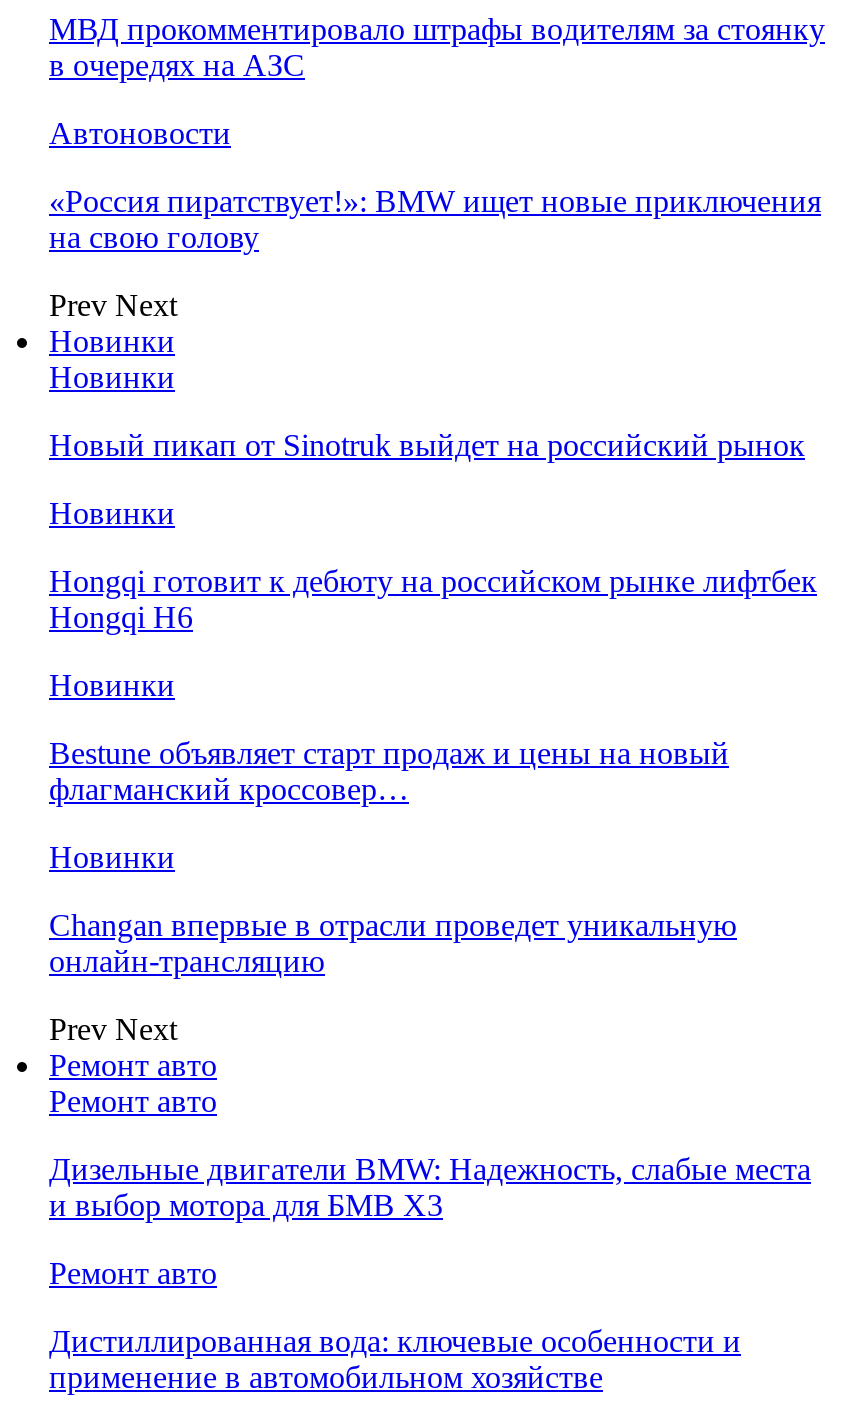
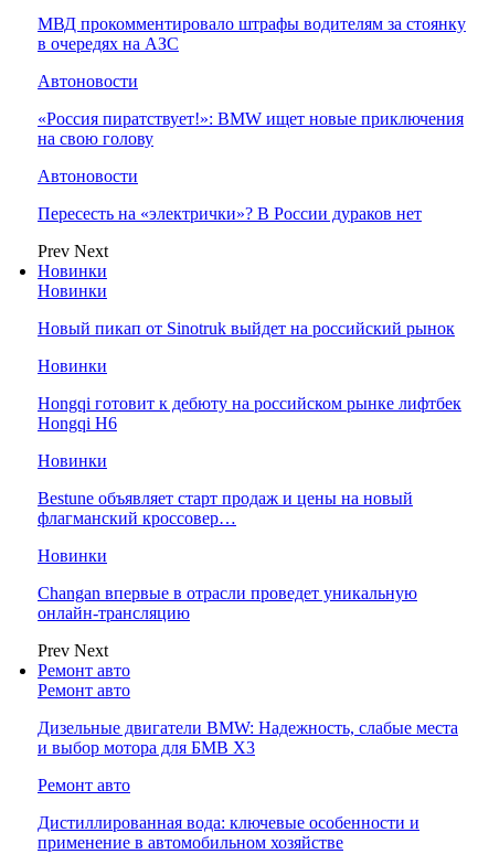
+ Автоновости
+ Пересесть на «электрички»? В России дураков нет
